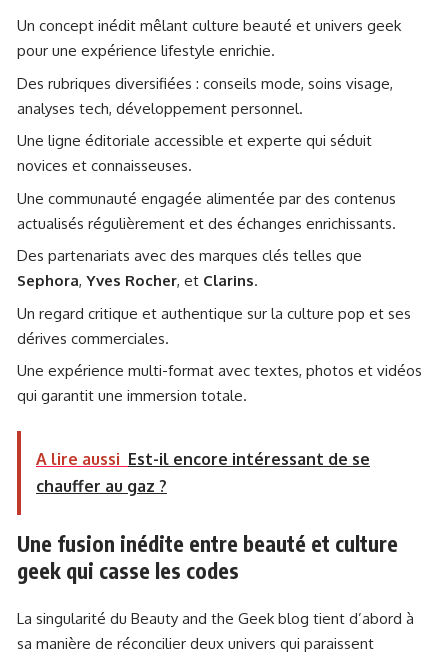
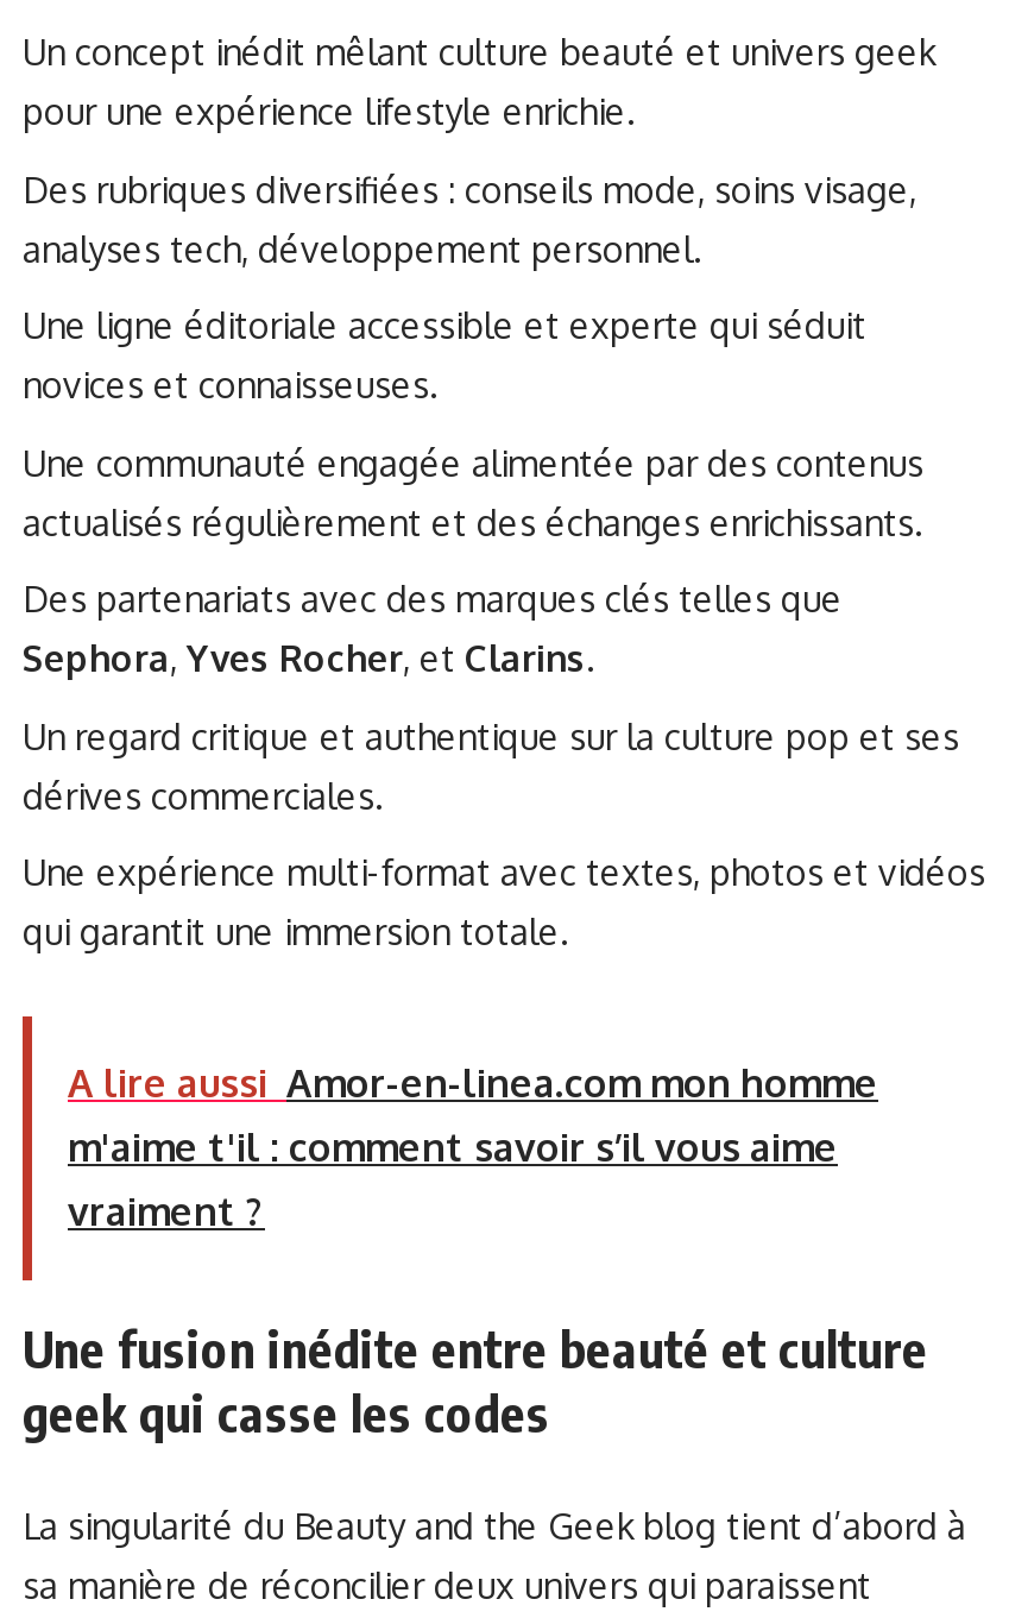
- A lire aussi Est-il encore intéressant de se
- chauffer au gaz ?
+ A lire aussi Amor-en-linea.com mon homme
+ m'aime t'il : comment savoir s’il vous aime
+ vraiment ?
